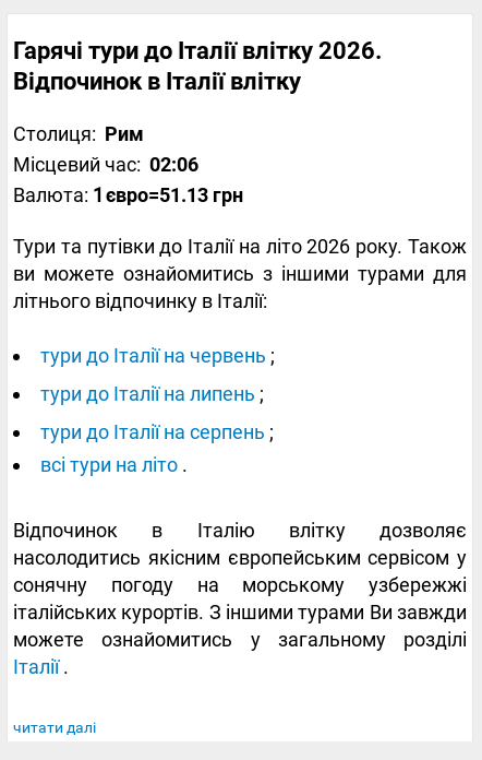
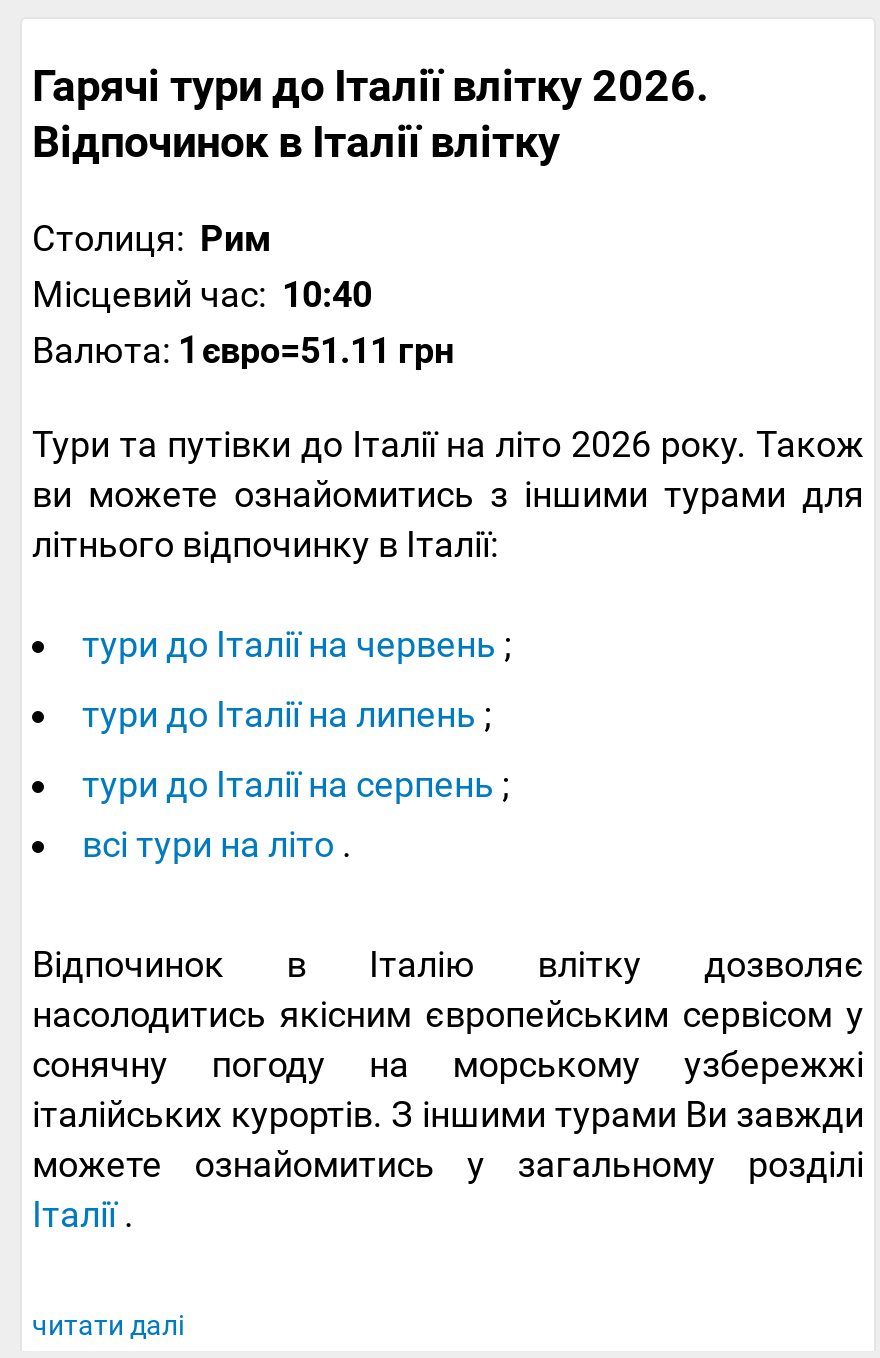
- Місцевий час: 02:06
+ Місцевий час: 10:40

- Валюта: 1 євро=51.13 грн
+ Валюта: 1 євро=51.11 грн
